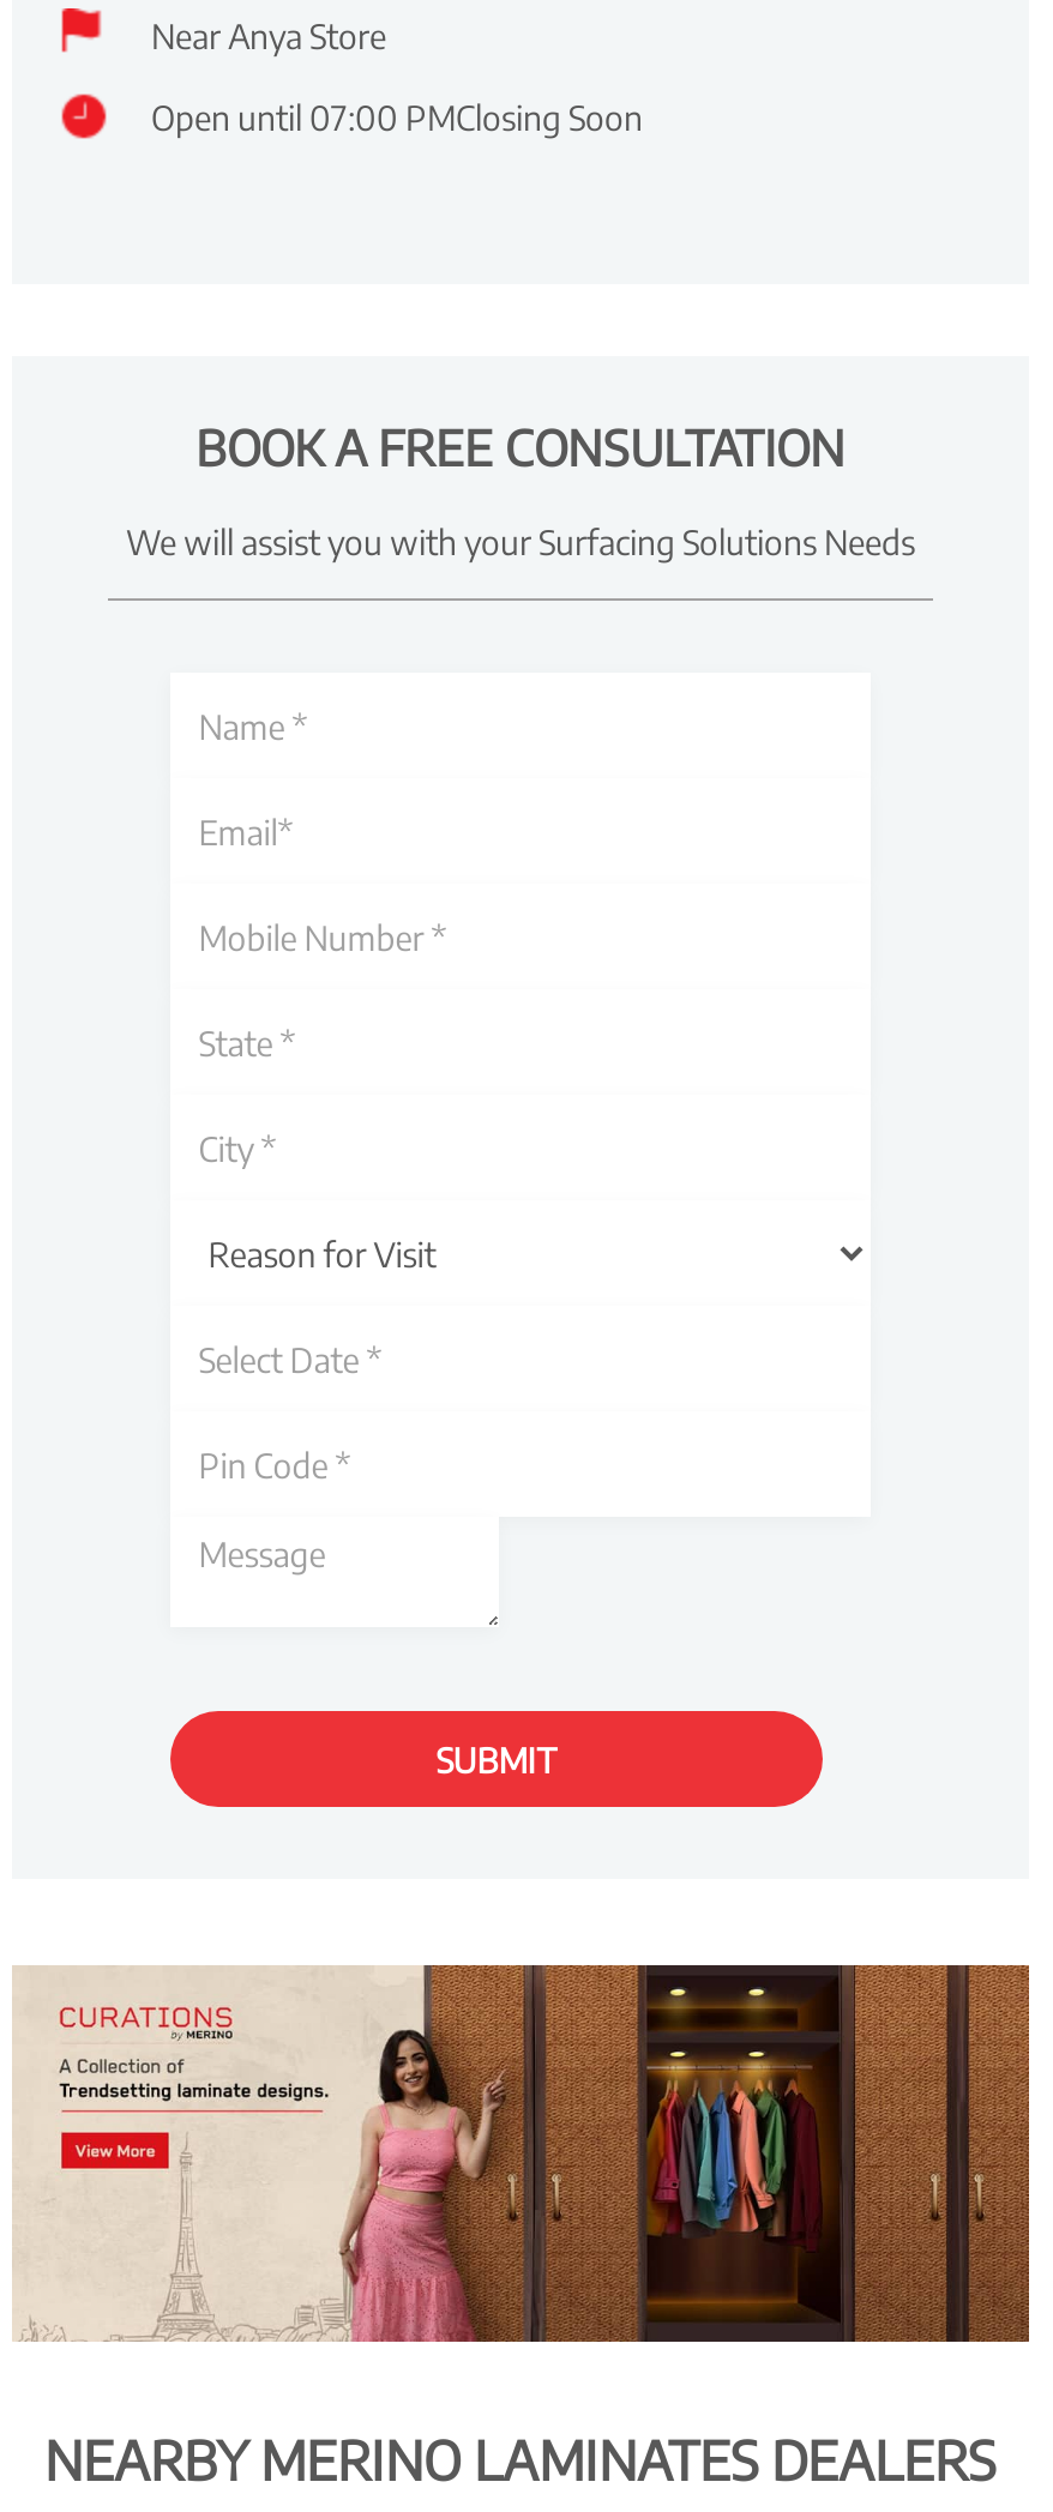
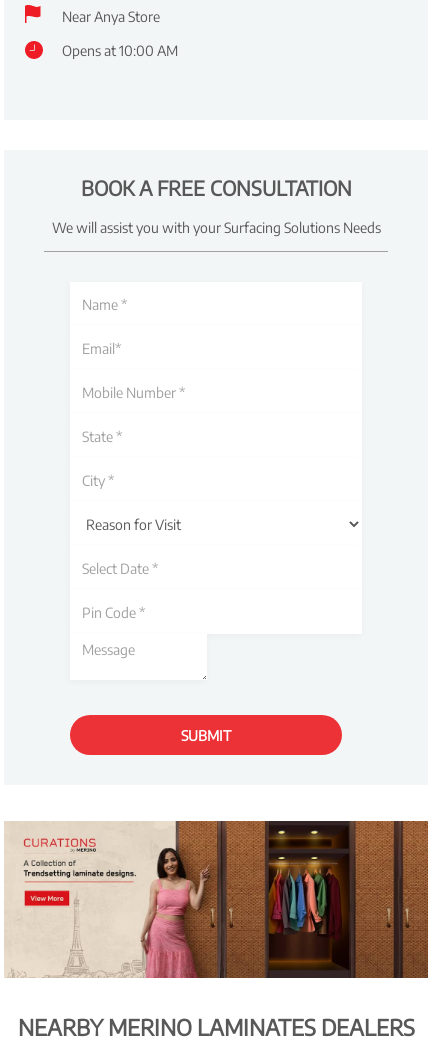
- Open until 07:00 PMClosing Soon
+ Opens at 10:00 AM
